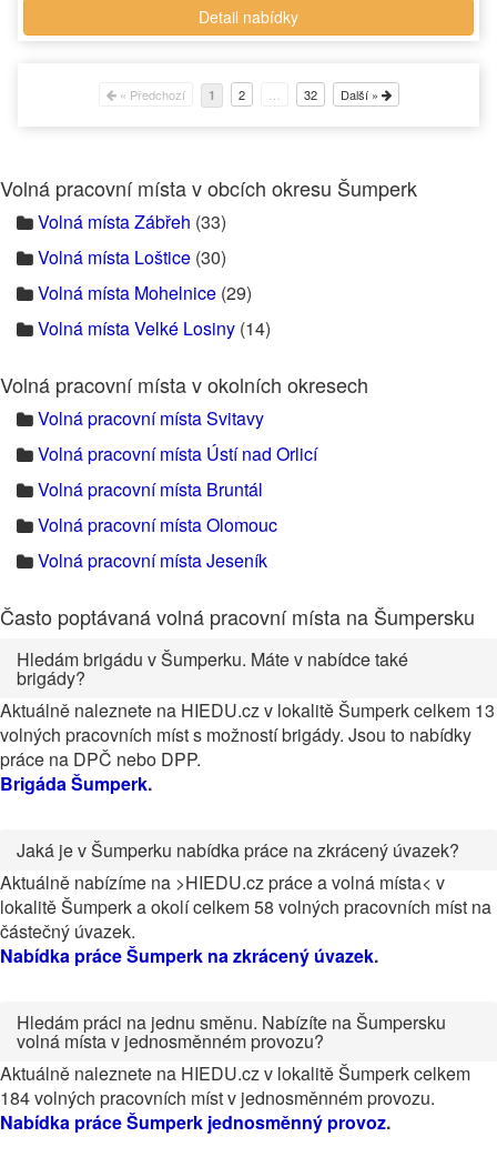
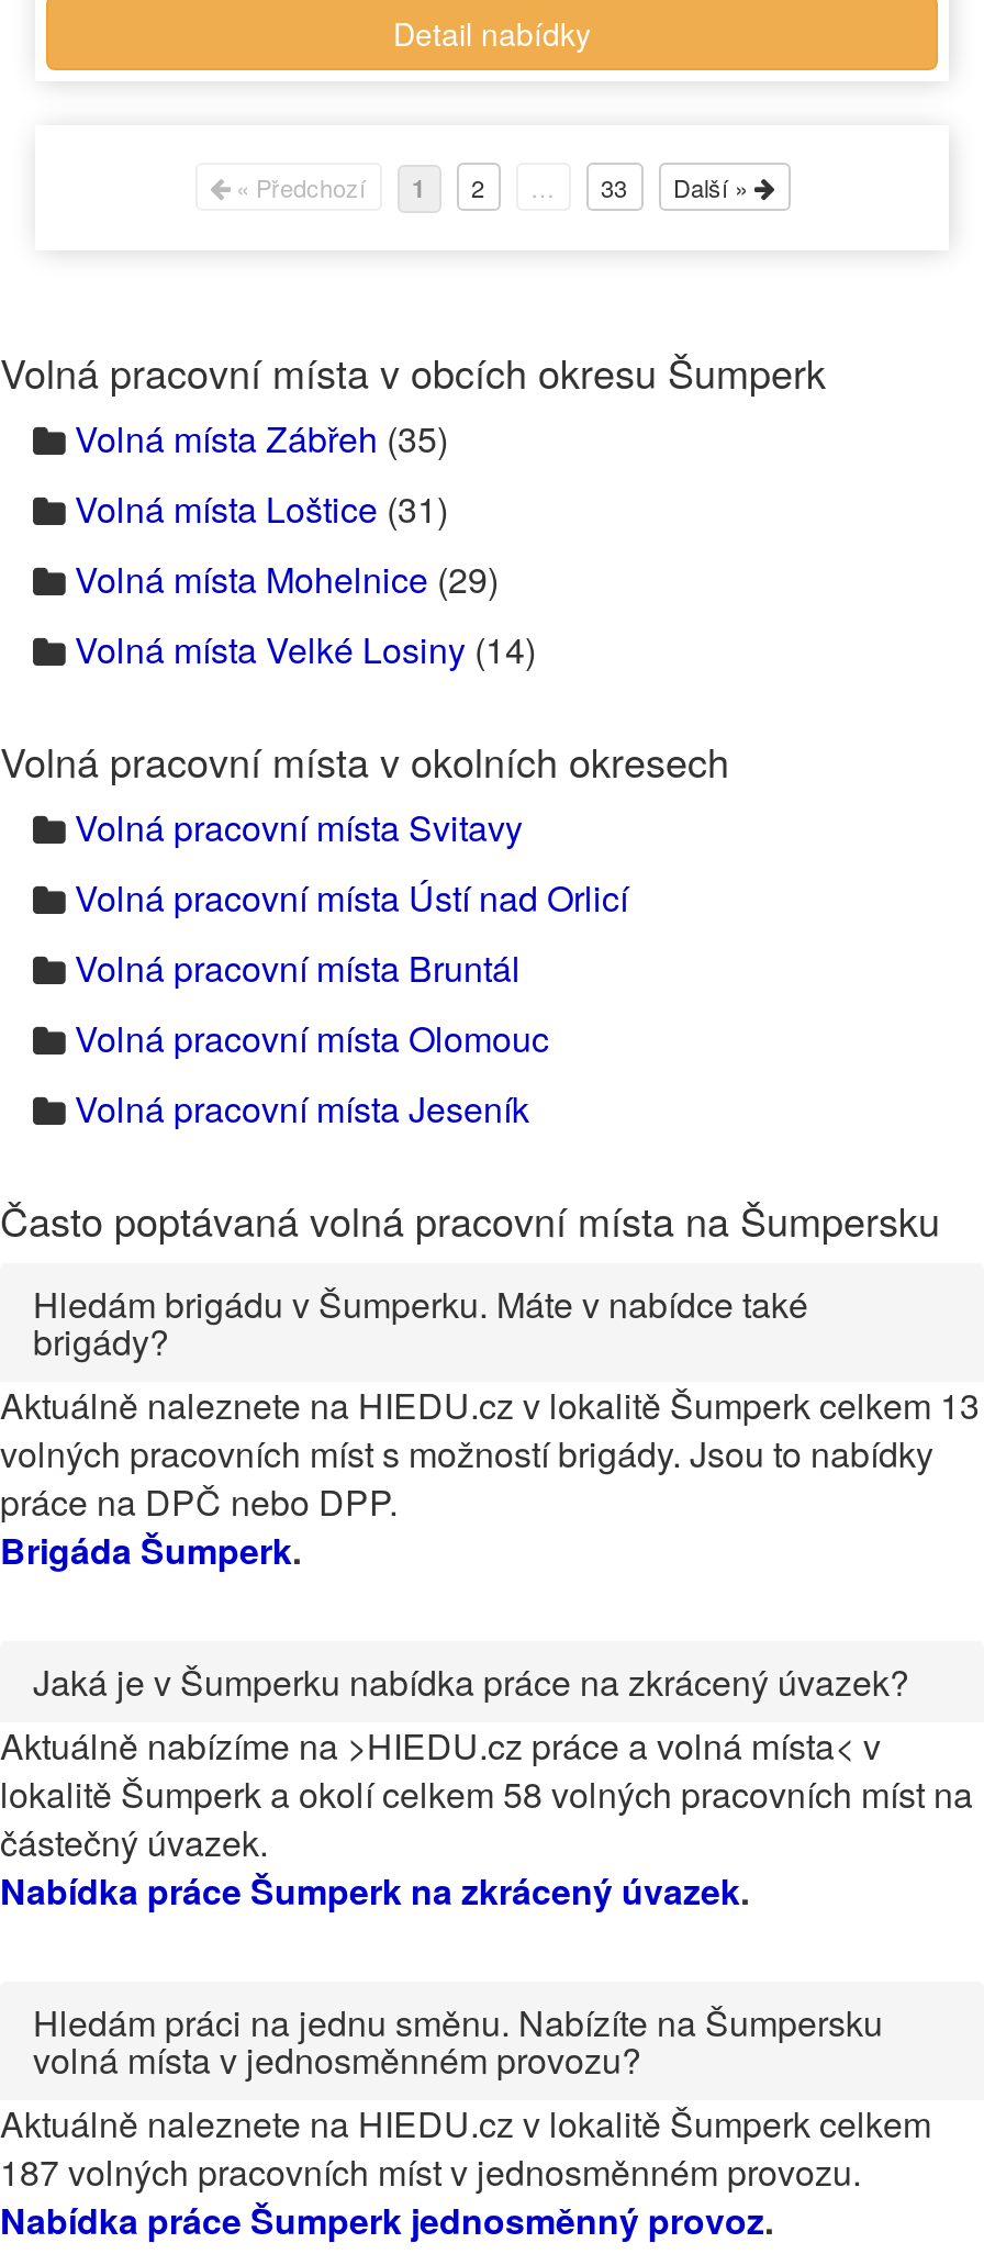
- 32
+ 33

- Volná místa Zábřeh (33)
+ Volná místa Zábřeh (35)

- Volná místa Loštice (30)
+ Volná místa Loštice (31)

- 184 volných pracovních míst v jednosměnném provozu.
+ 187 volných pracovních míst v jednosměnném provozu.
